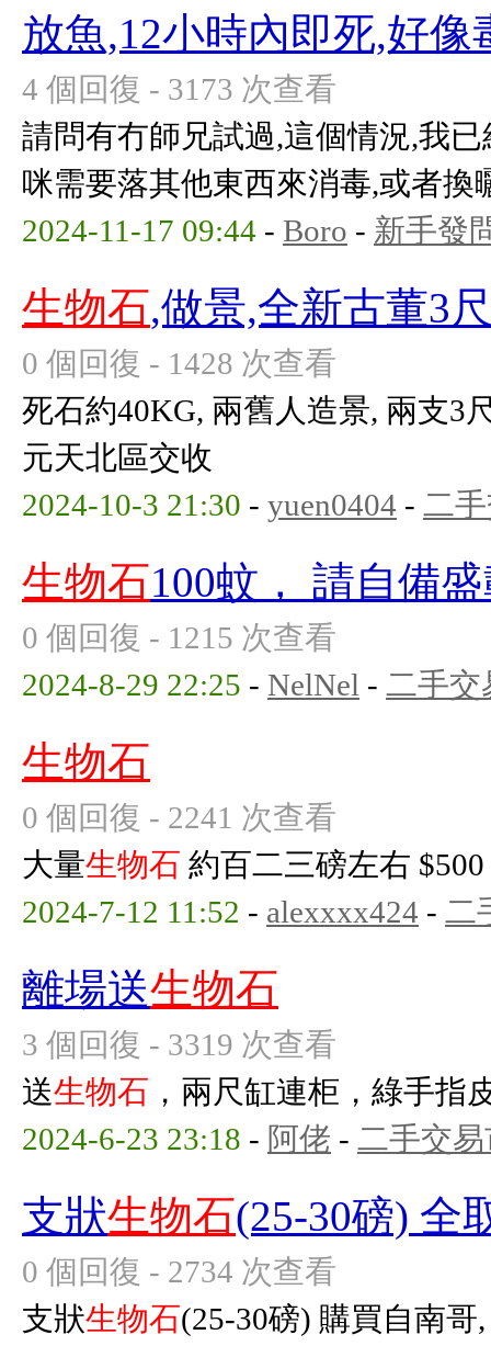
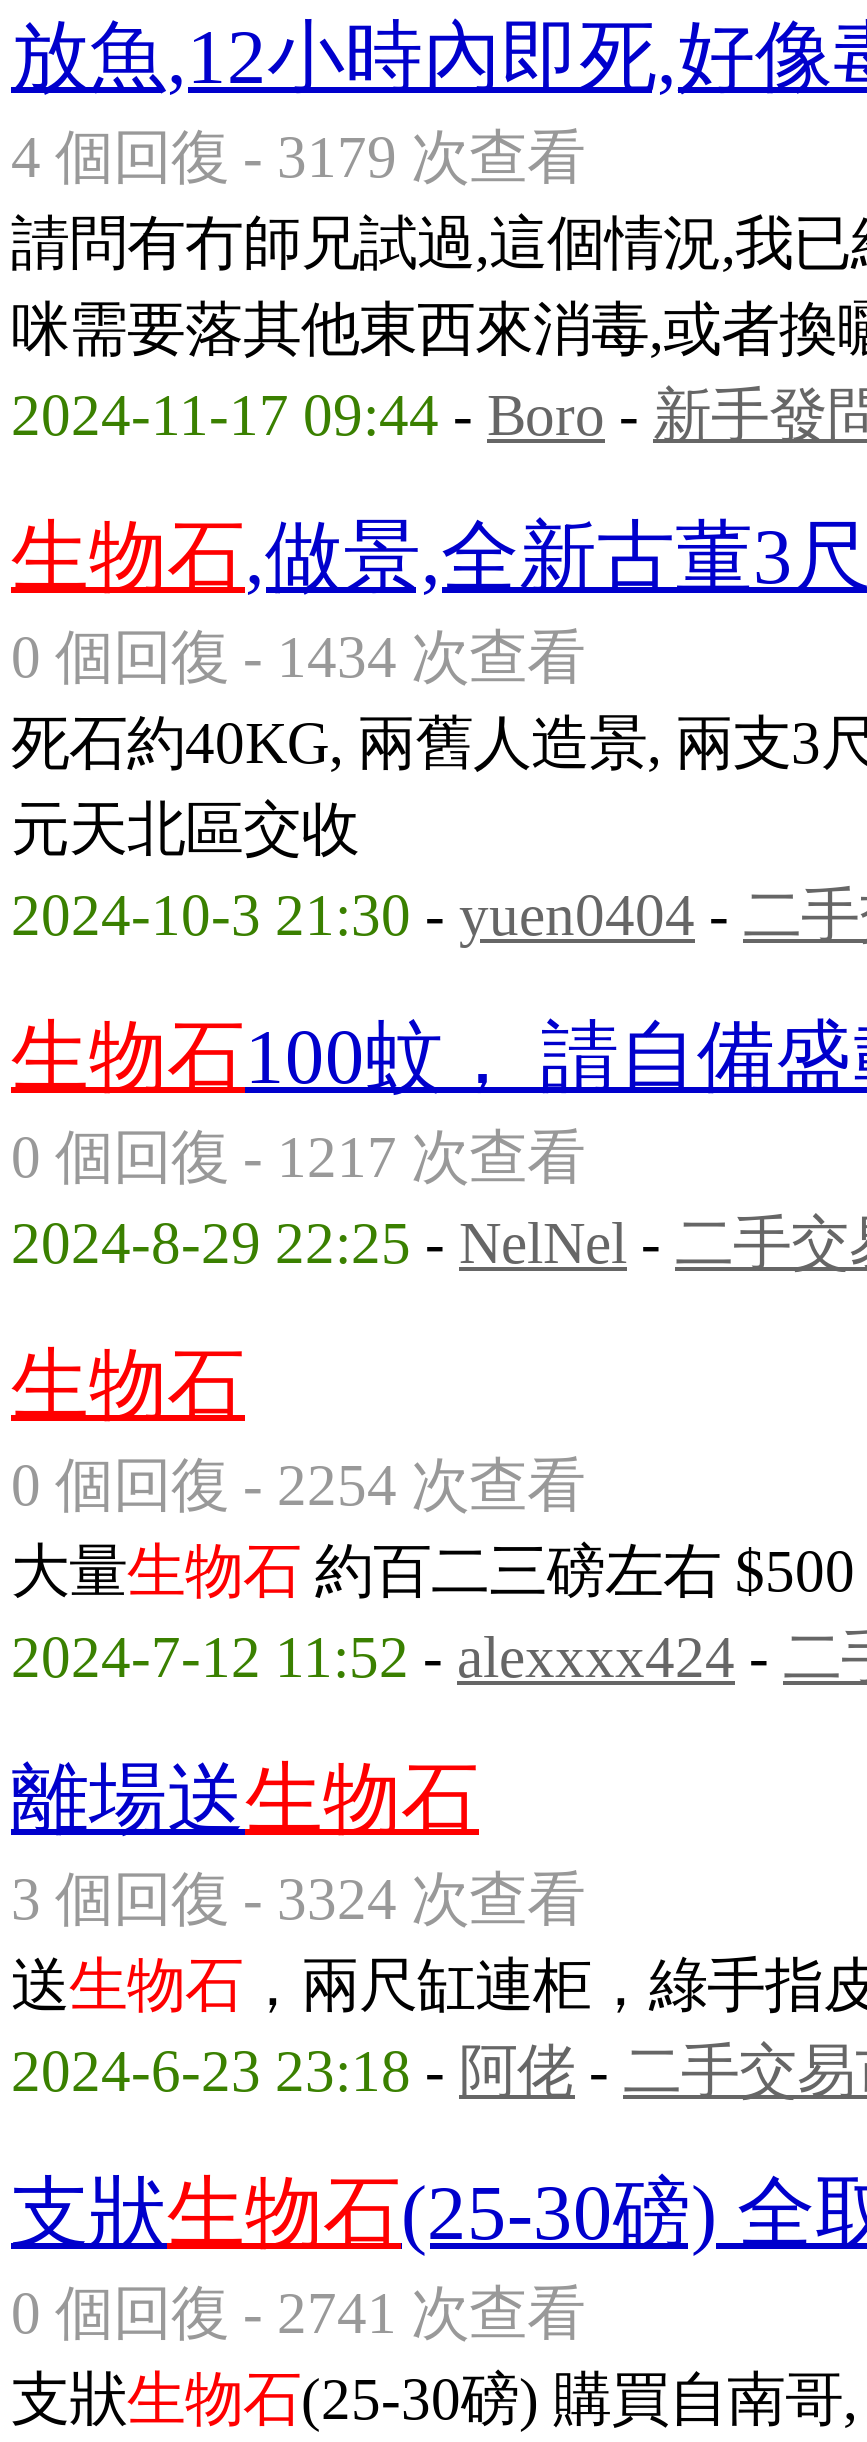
- 4 個回復 - 3173 次查看
+ 4 個回復 - 3179 次查看

- 0 個回復 - 1428 次查看
+ 0 個回復 - 1434 次查看

- 0 個回復 - 1215 次查看
+ 0 個回復 - 1217 次查看

- 0 個回復 - 2241 次查看
+ 0 個回復 - 2254 次查看

- 3 個回復 - 3319 次查看
+ 3 個回復 - 3324 次查看

- 0 個回復 - 2734 次查看
+ 0 個回復 - 2741 次查看
